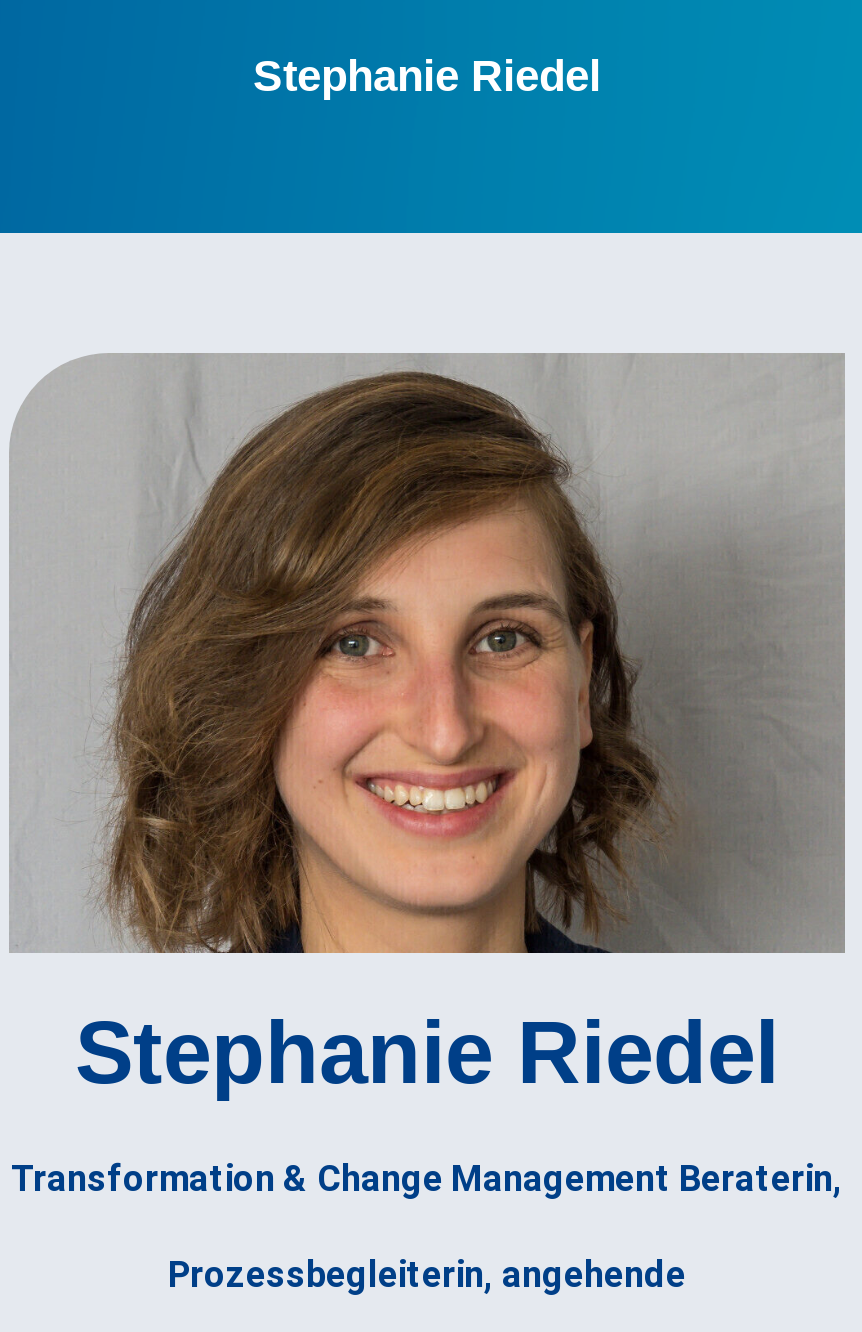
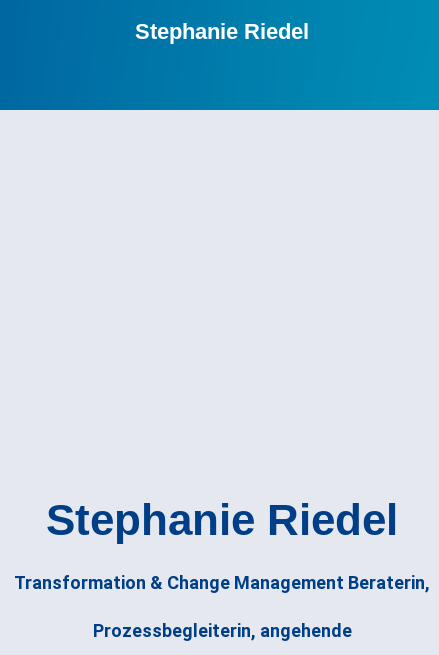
- [image]
